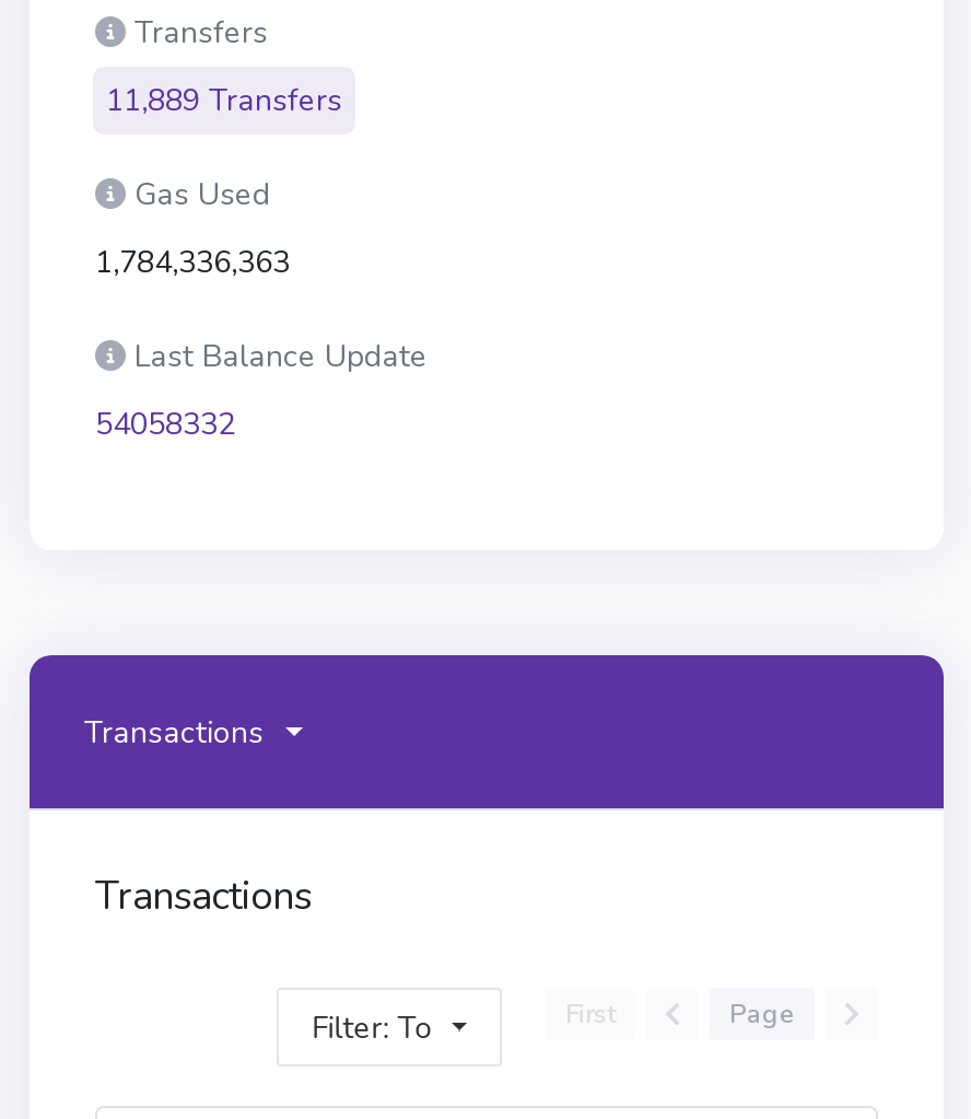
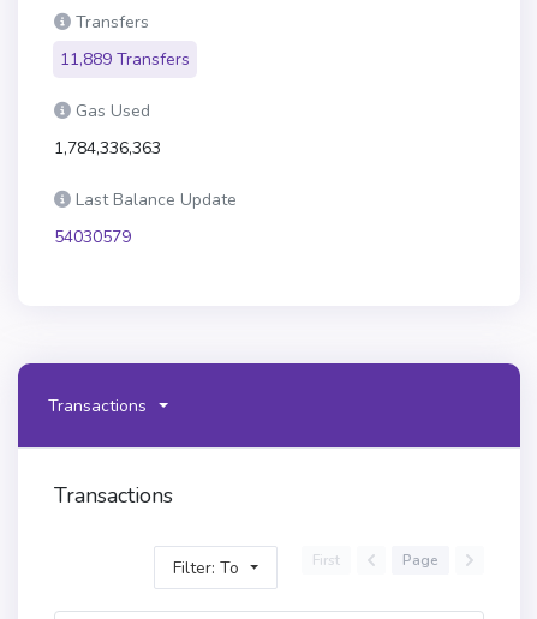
- 54058332
+ 54030579
